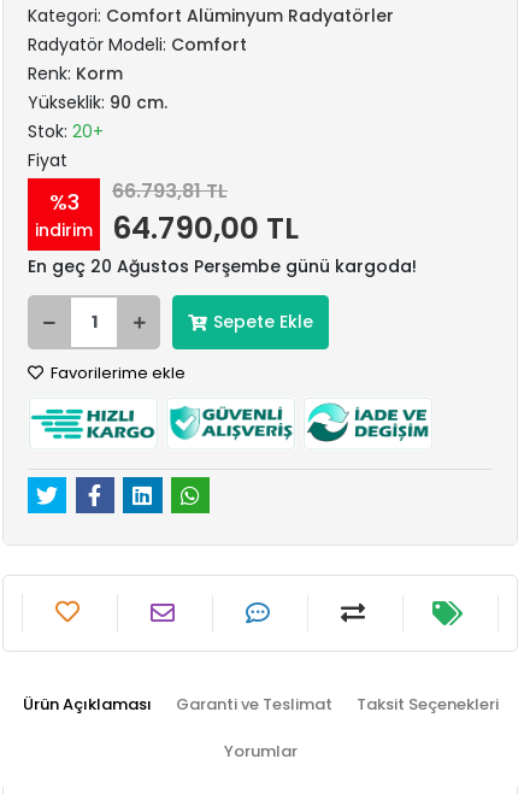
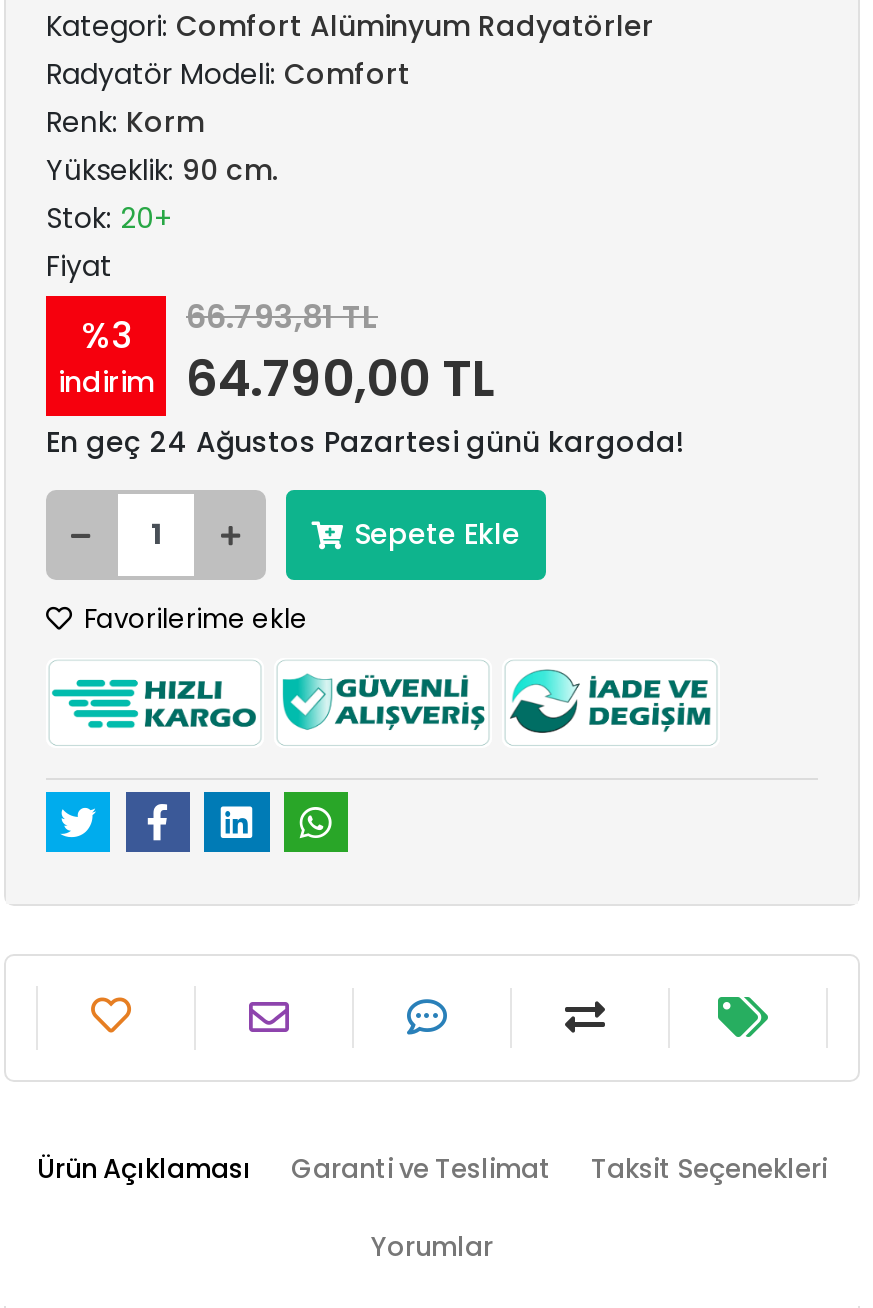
- En geç 20 Ağustos Perşembe günü kargoda!
+ En geç 24 Ağustos Pazartesi günü kargoda!
